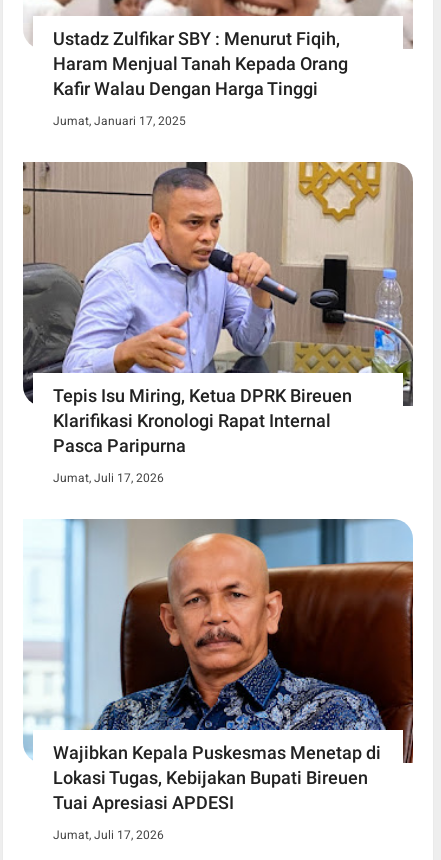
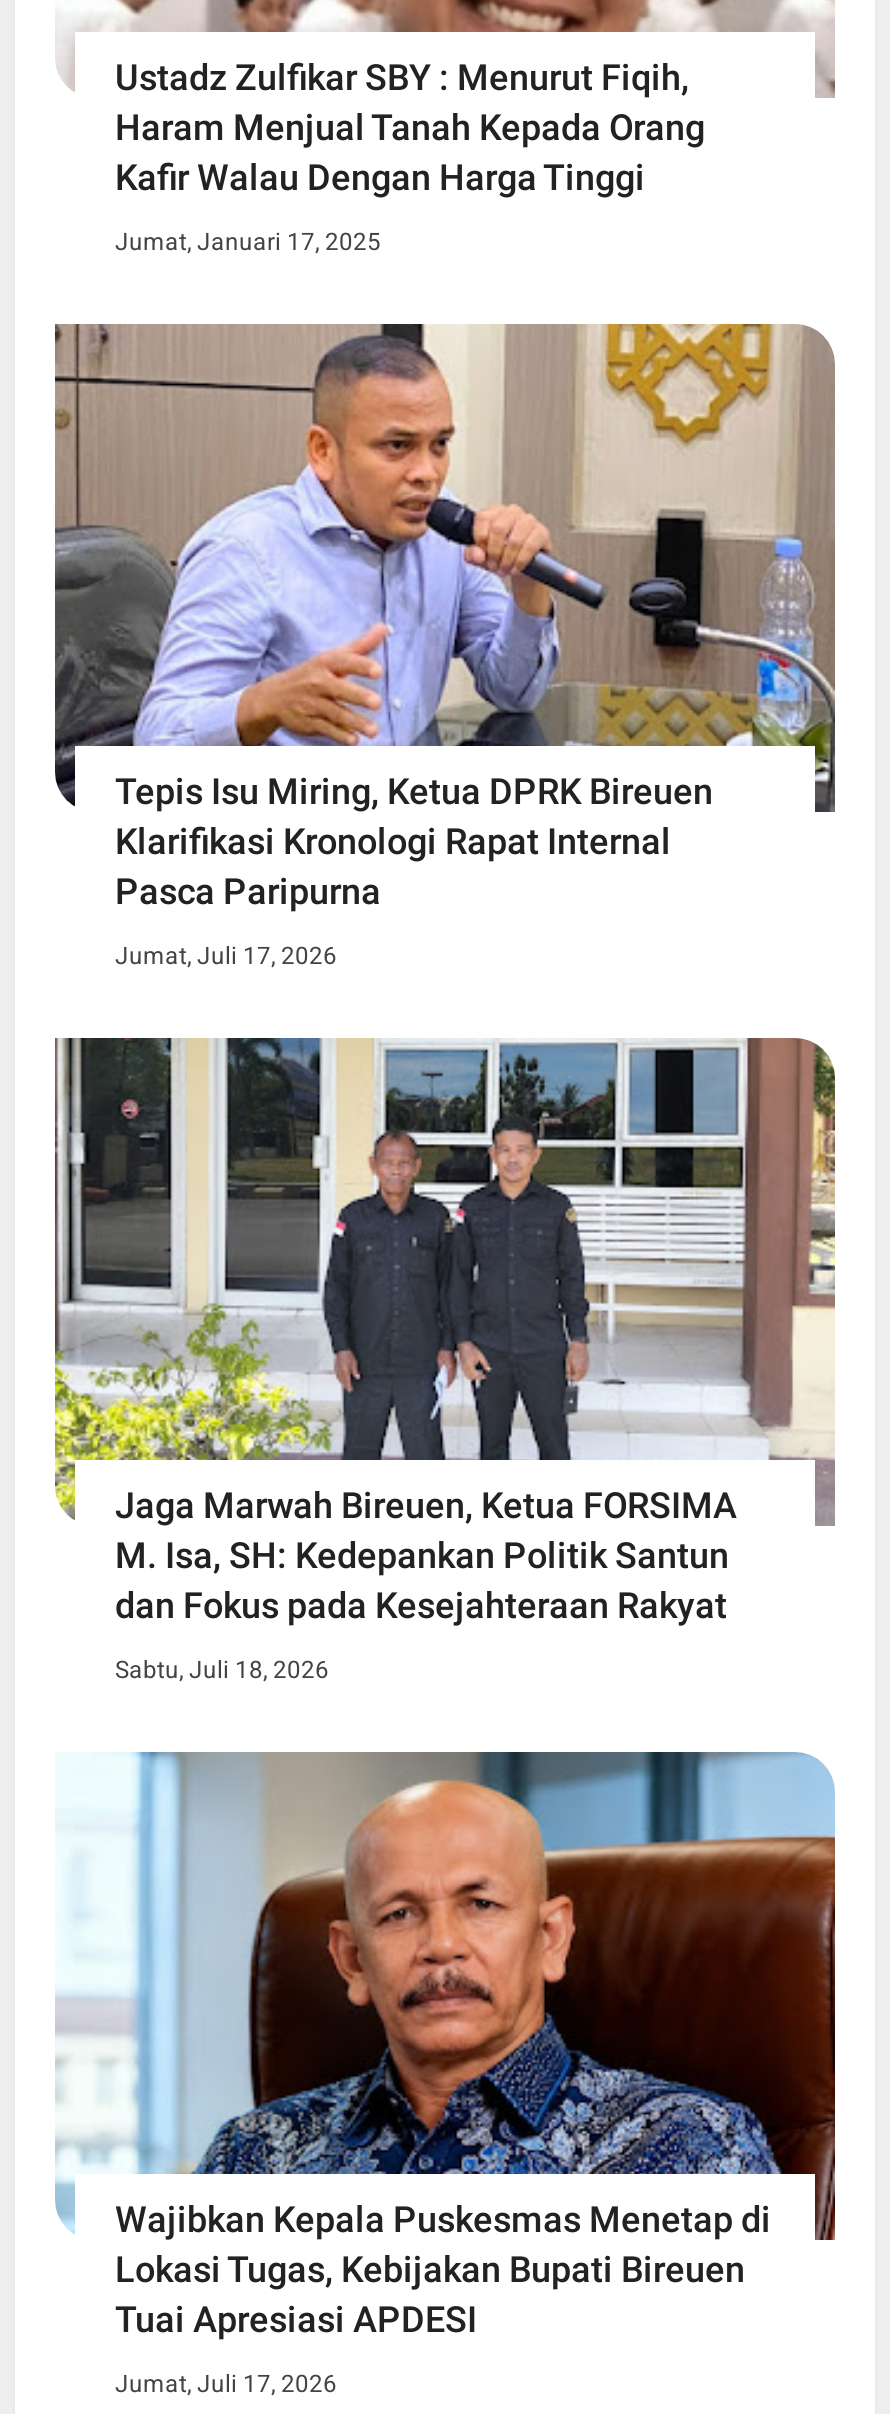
+ [image]
+ Jaga Marwah Bireuen, Ketua FORSIMA
+ M. Isa, SH: Kedepankan Politik Santun
+ dan Fokus pada Kesejahteraan Rakyat
+ Sabtu, Juli 18, 2026
